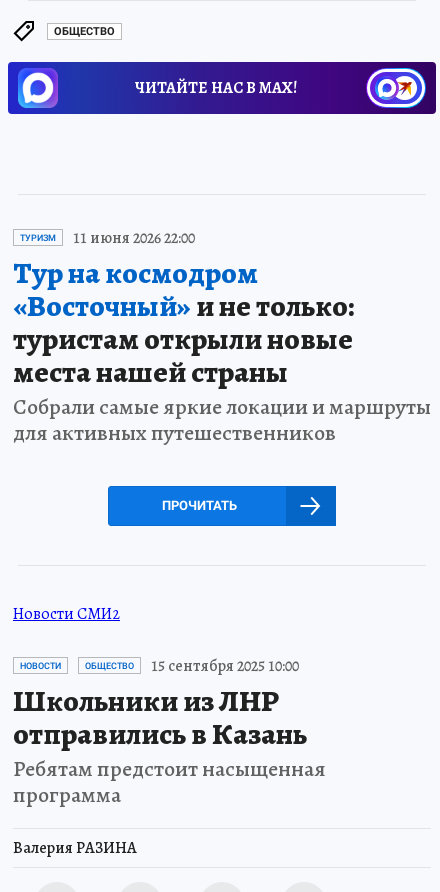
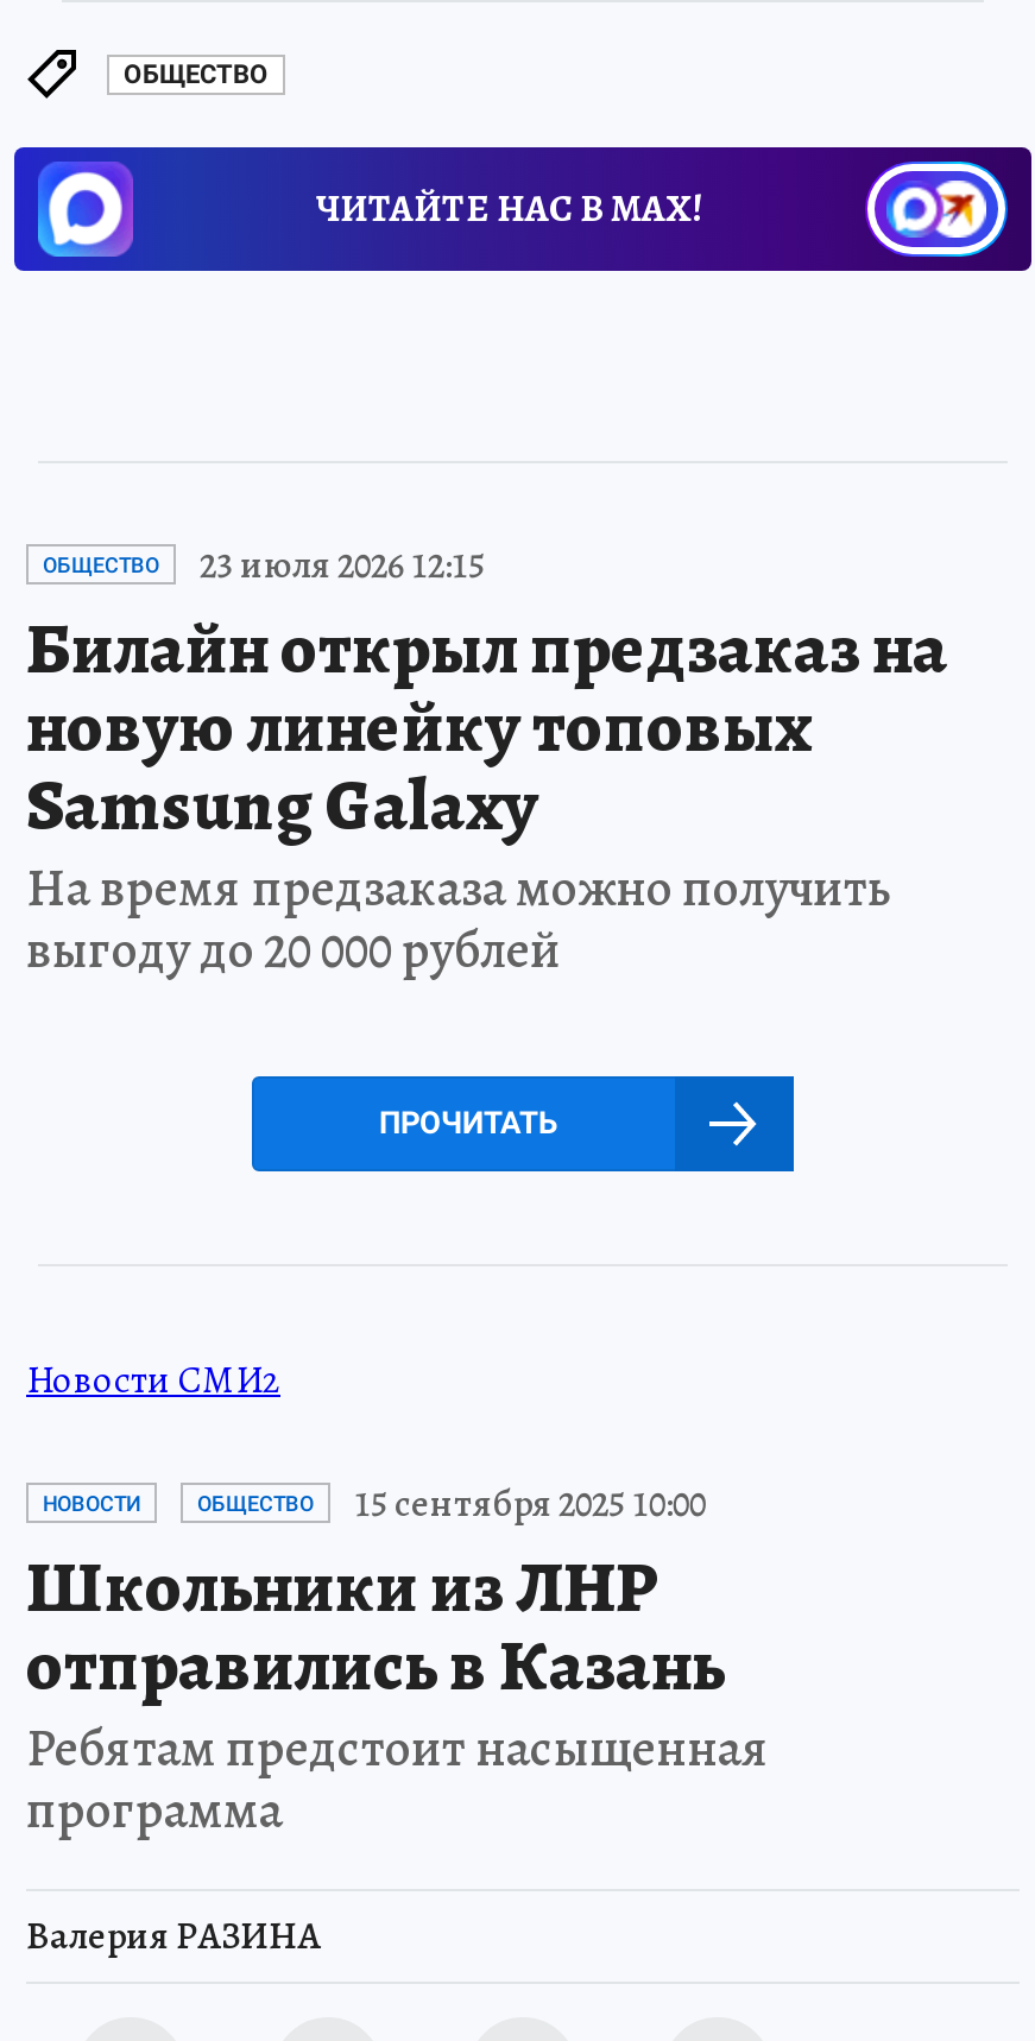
- ТУРИЗМ
- 11 июня 2026 22:00
- Тур на космодром
- «Восточный»и не только:
- туристам открыли новые
- места нашей страны
- Собрали самые яркие локации и маршруты
- для активных путешественников
+ ОБЩЕСТВО
+ 23 июля 2026 12:15
+ Билайн открыл предзаказ на
+ новую линейку топовых
+ Samsung Galaxy
+ На время предзаказа можно получить
+ выгоду до 20 000 рублей
